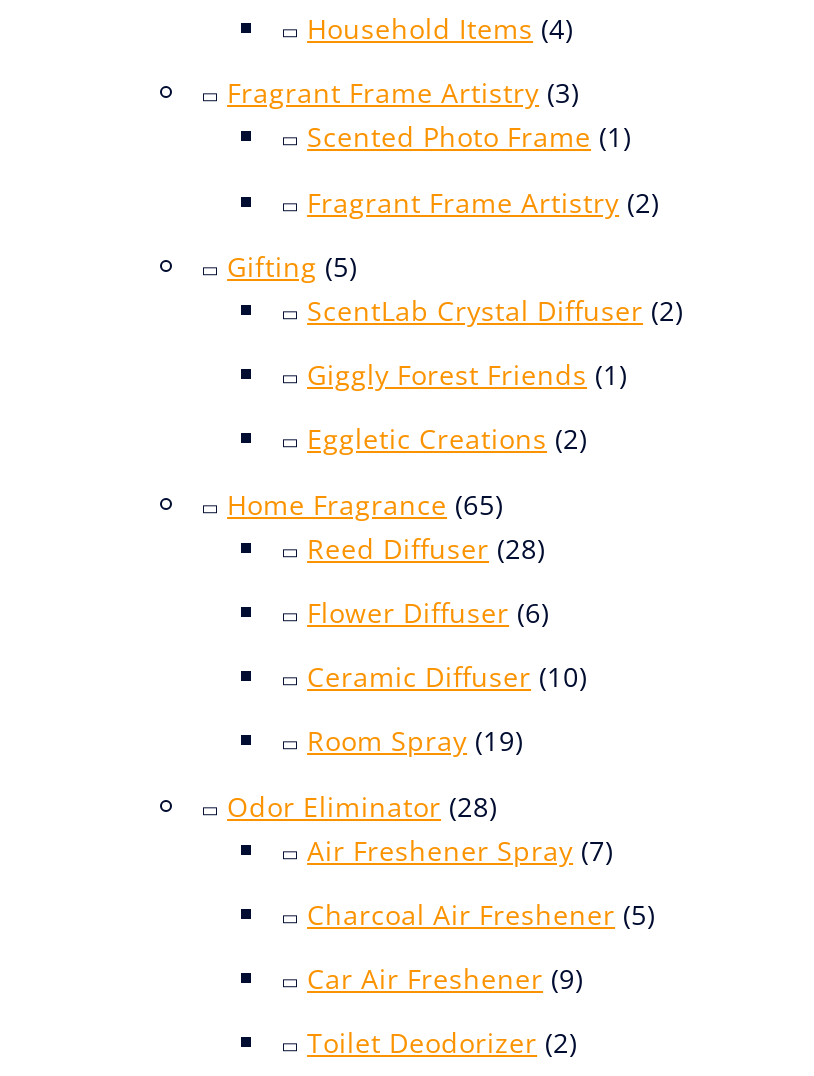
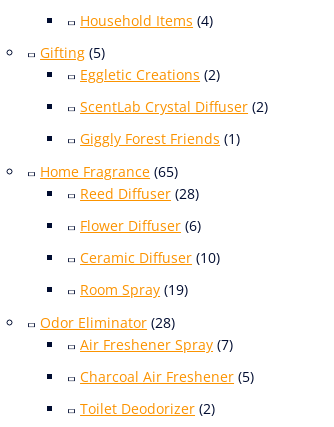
- Fragrant Frame Artistry (3)
- Scented Photo Frame (1)
- Fragrant Frame Artistry (2)

moved up: Eggletic Creations (2)

- Car Air Freshener (9)
